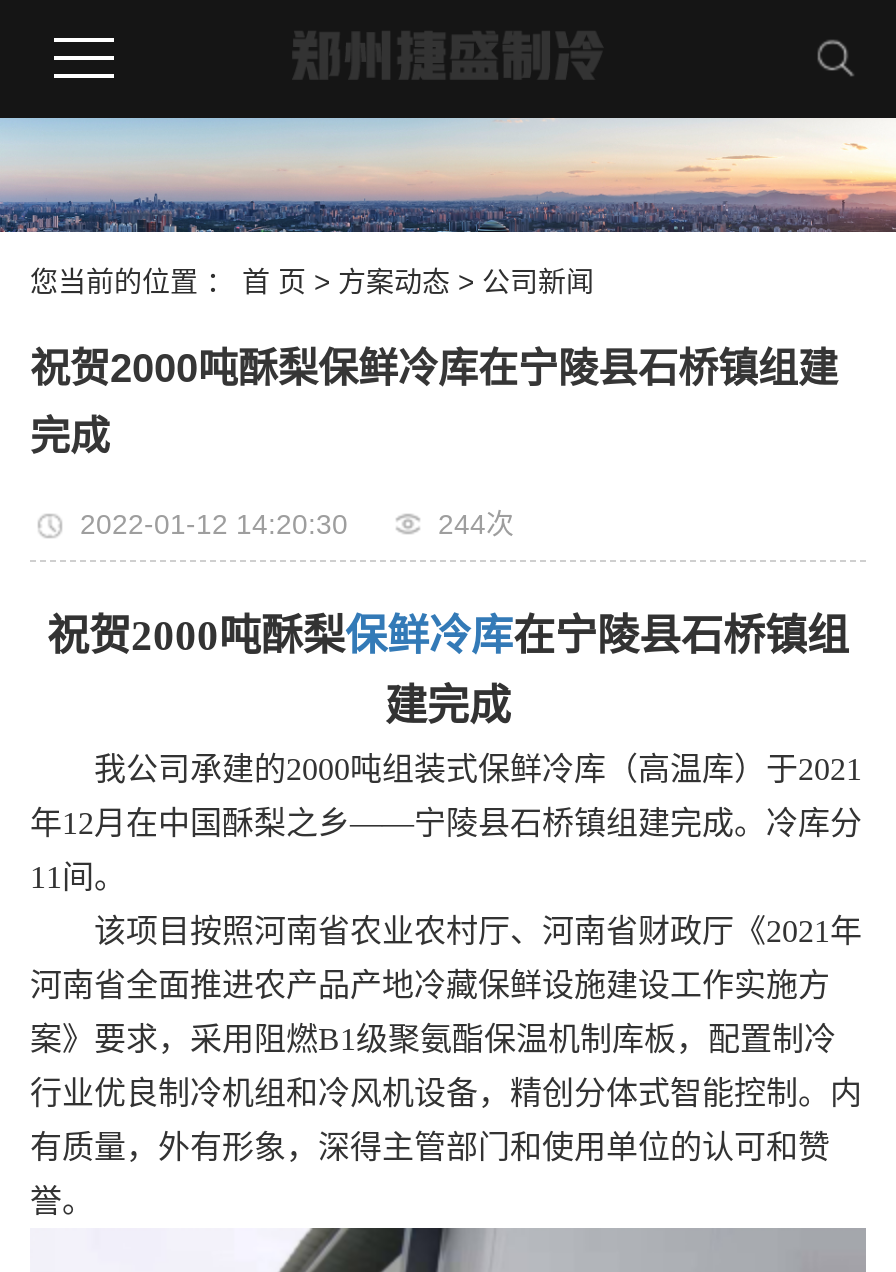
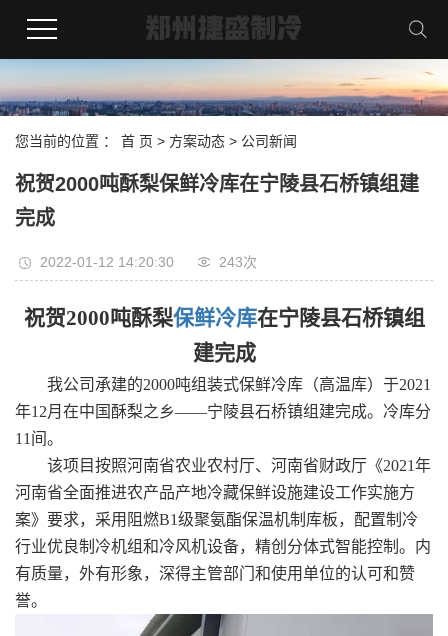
- 244次
+ 243次
